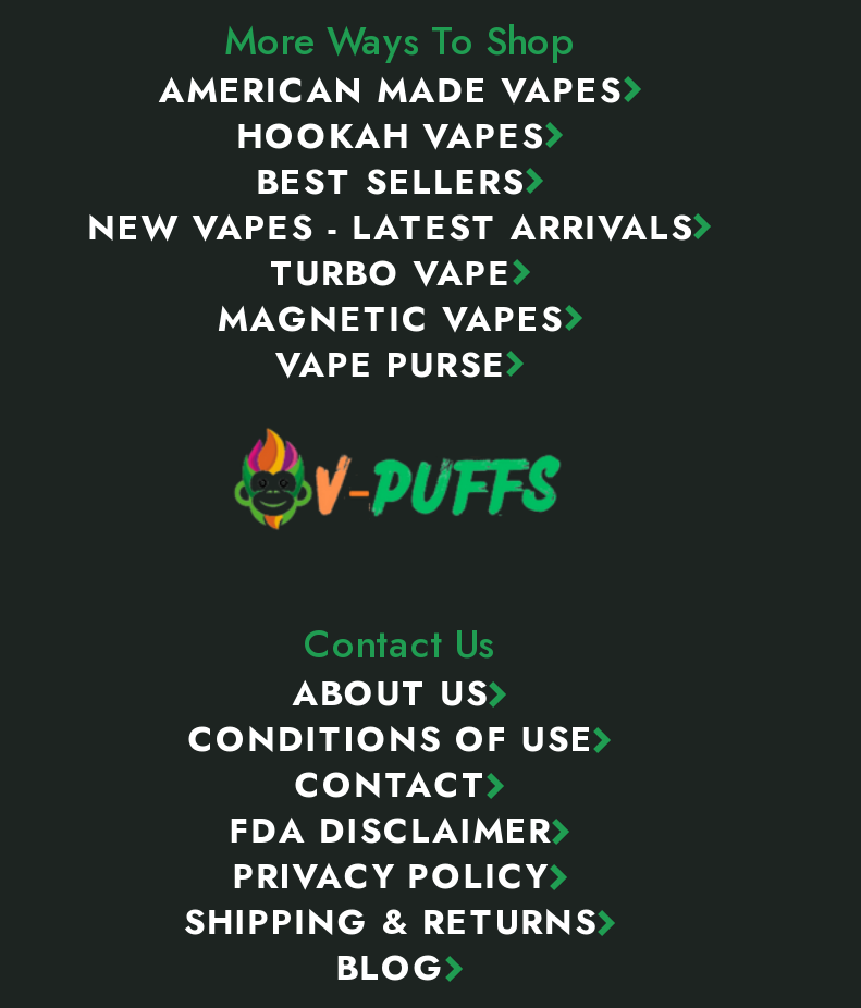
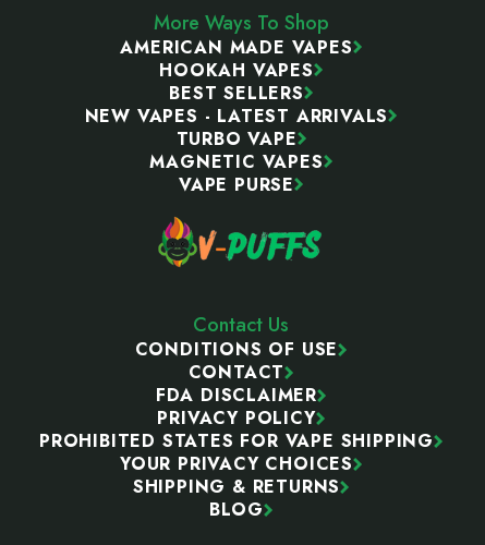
- ABOUT US

moved up: CONDITIONS OF USE | CONTACT | FDA DISCLAIMER | PRIVACY POLICY

+ PROHIBITED STATES FOR VAPE SHIPPING
+ YOUR PRIVACY CHOICES
